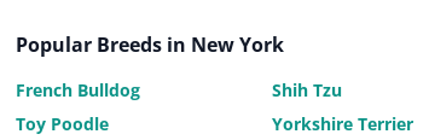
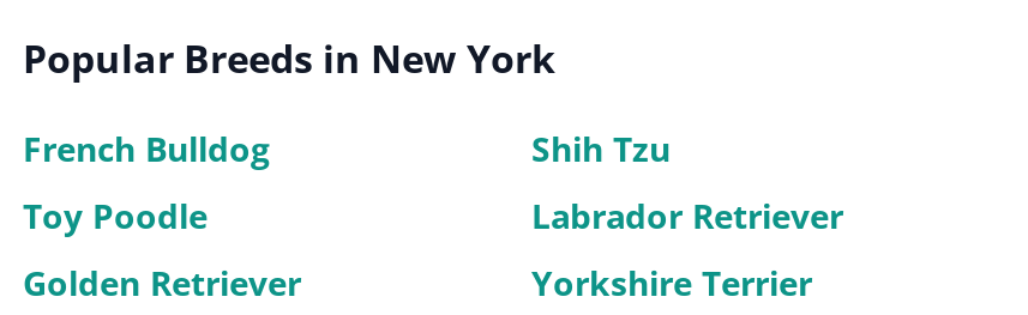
+ Labrador Retriever
+ Golden Retriever
